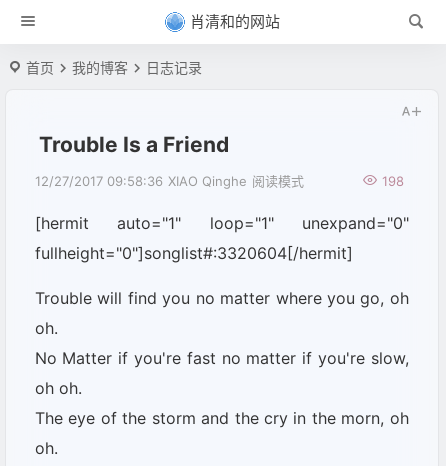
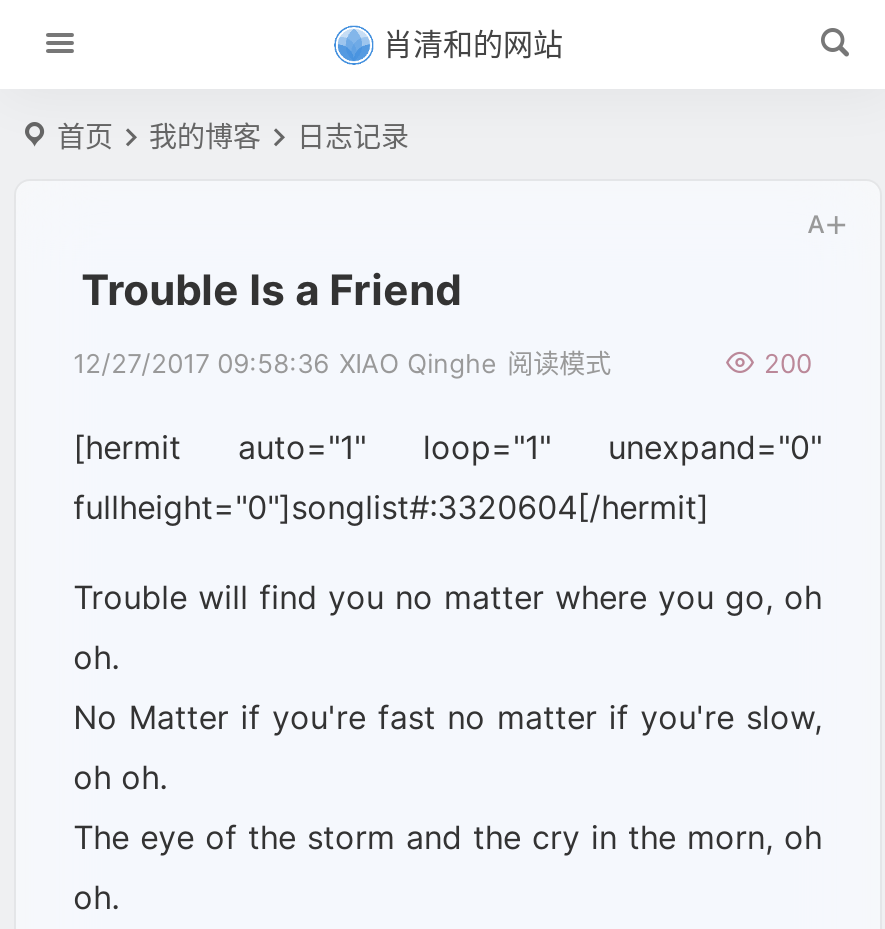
- 198
+ 200
